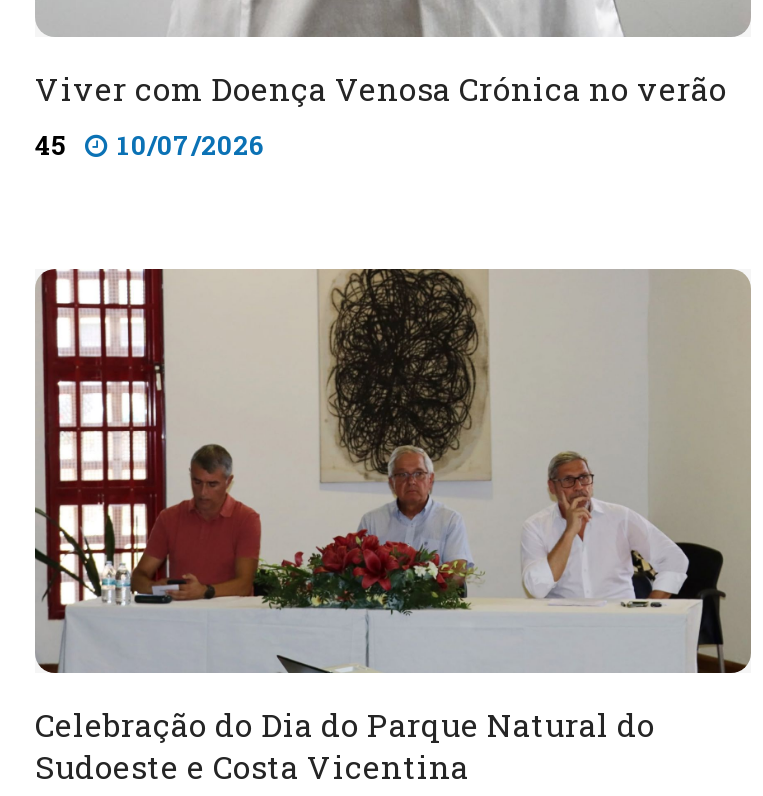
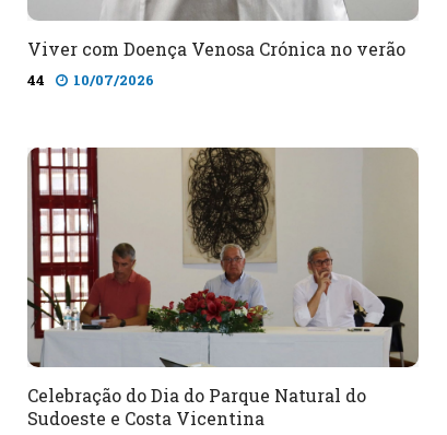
- 45 10/07/2026
+ 44 10/07/2026
